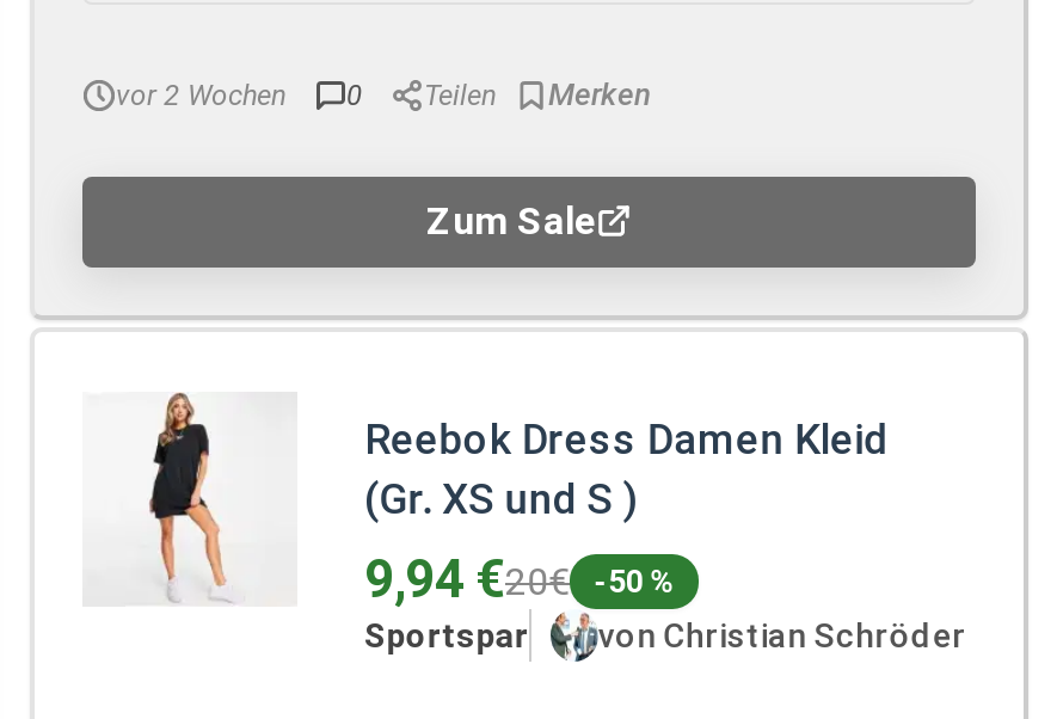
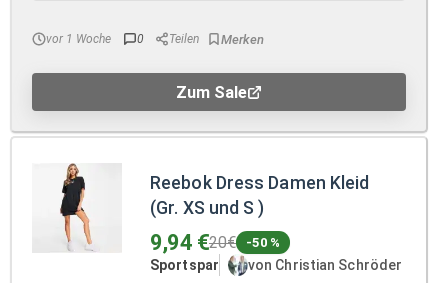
- vor 2 Wochen 0 Teilen
+ vor 1 Woche 0 Teilen
